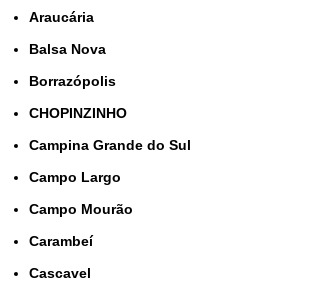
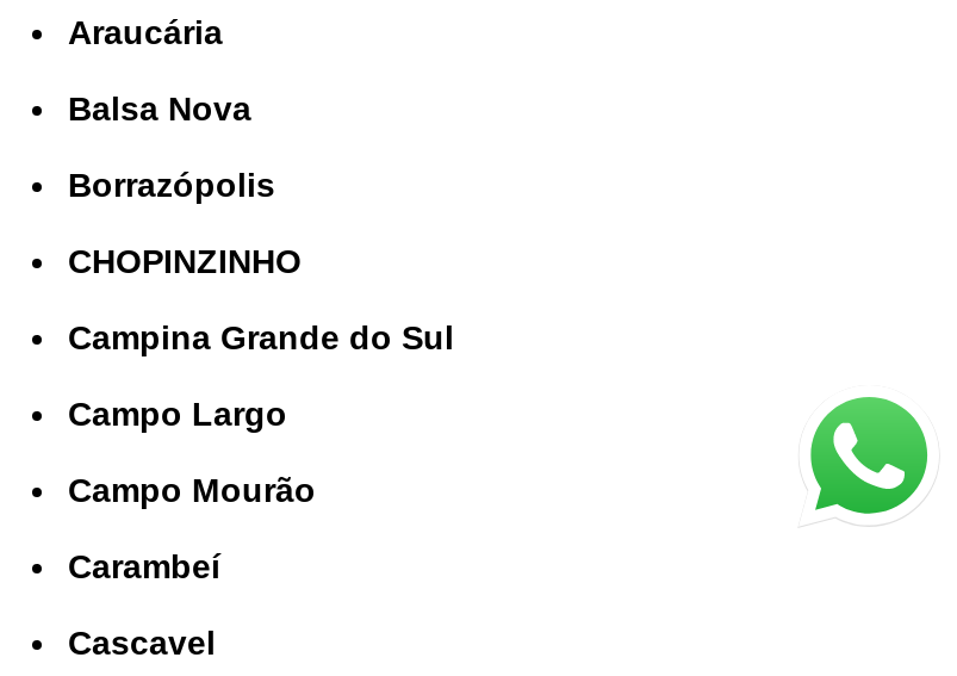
+ [image]
